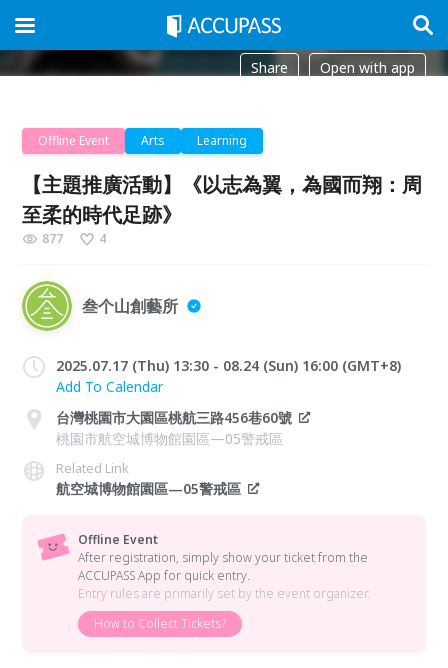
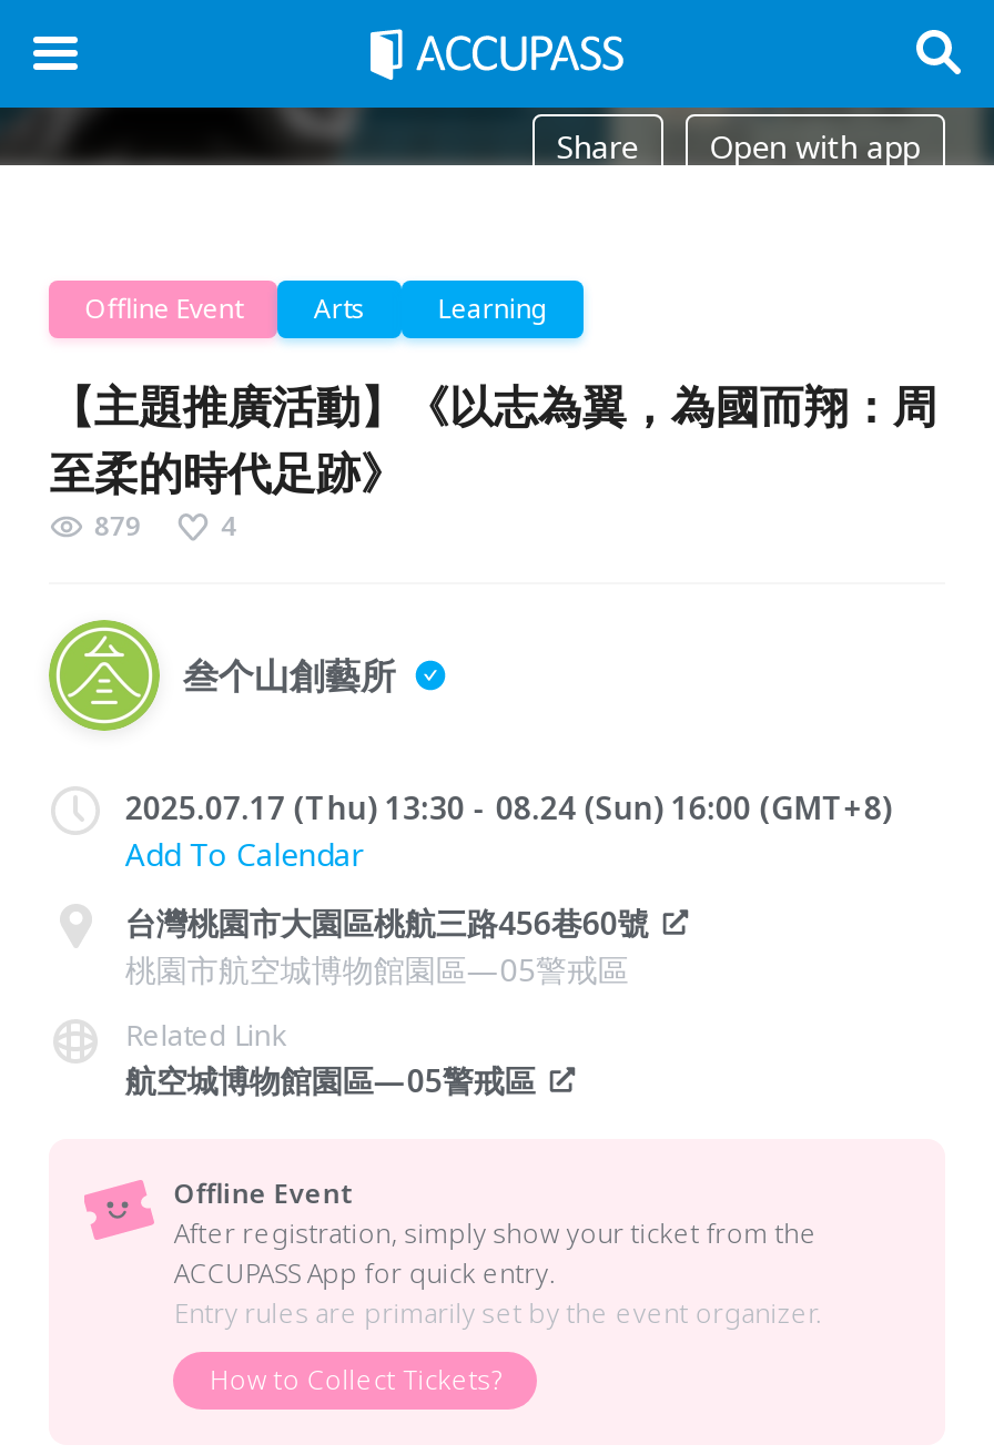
- 877
+ 879
